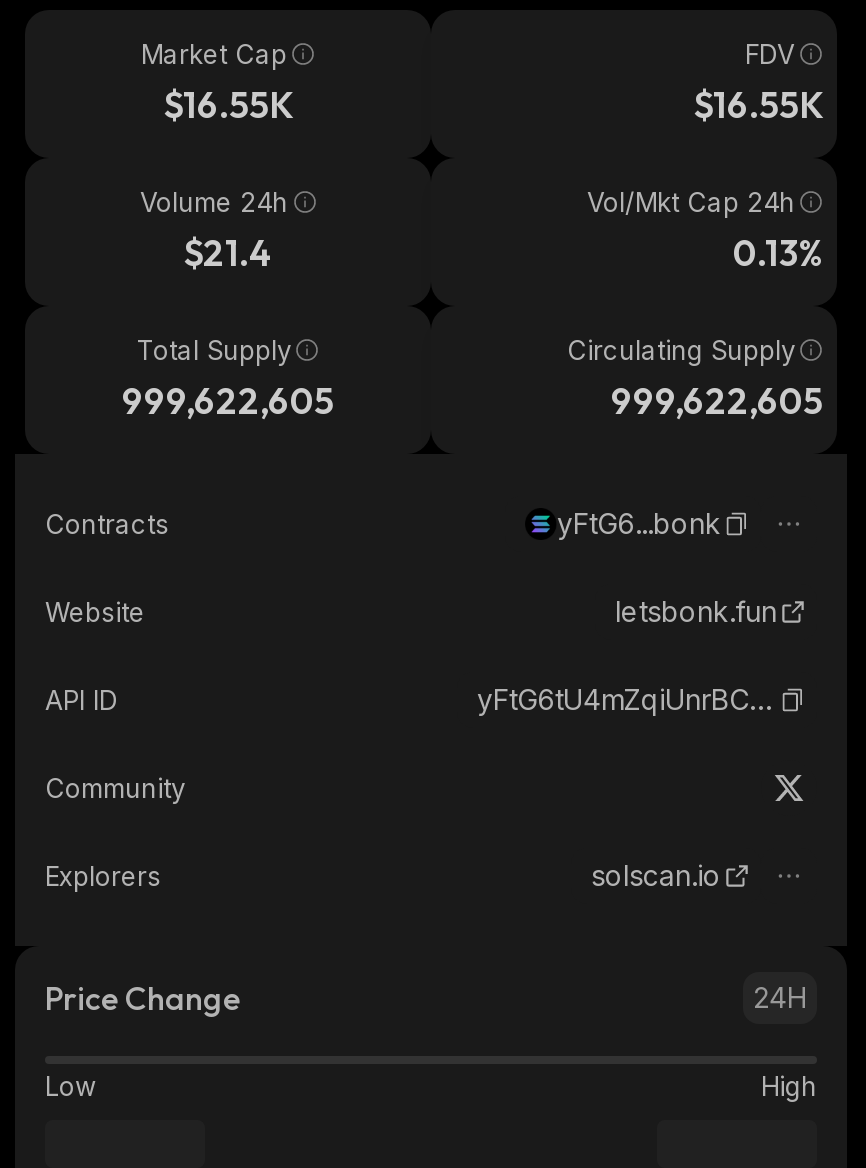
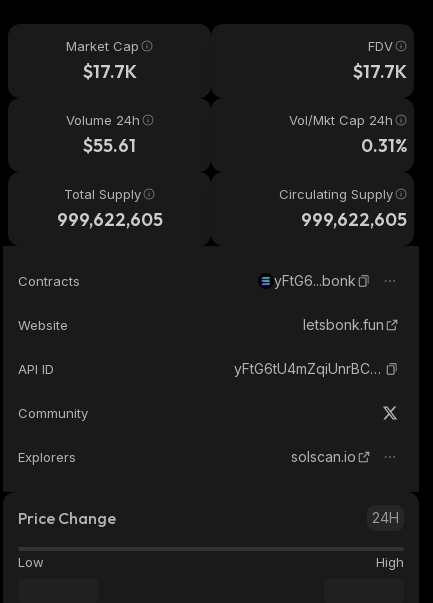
- $16.55K
+ $17.7K

- $16.55K
+ $17.7K

- $21.4
+ $55.61

- 0.13%
+ 0.31%
